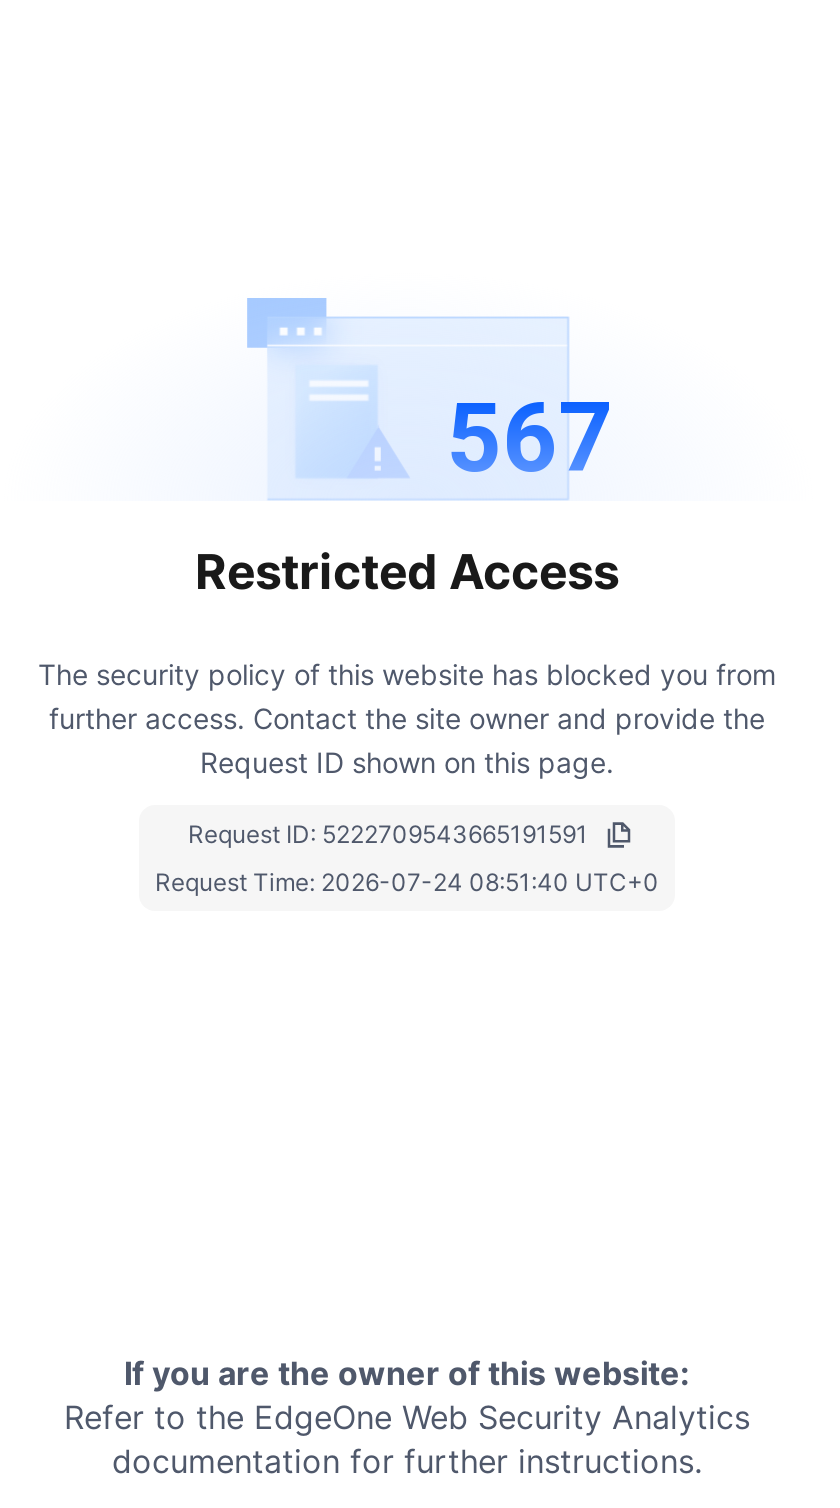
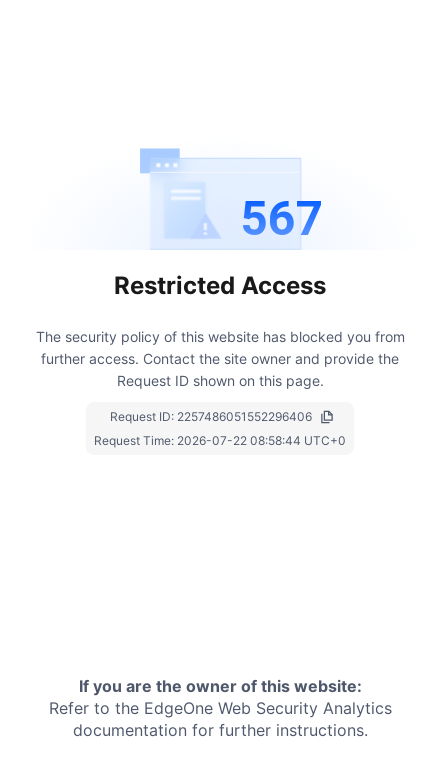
- Request ID: 5222709543665191591
+ Request ID: 2257486051552296406

- Request Time: 2026-07-24 08:51:40 UTC+0
+ Request Time: 2026-07-22 08:58:44 UTC+0
